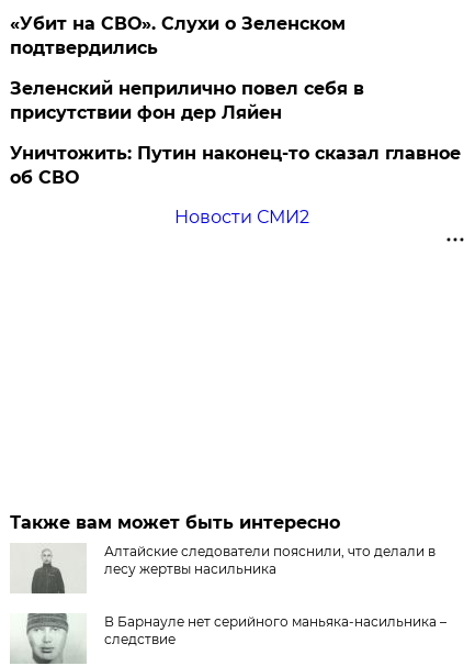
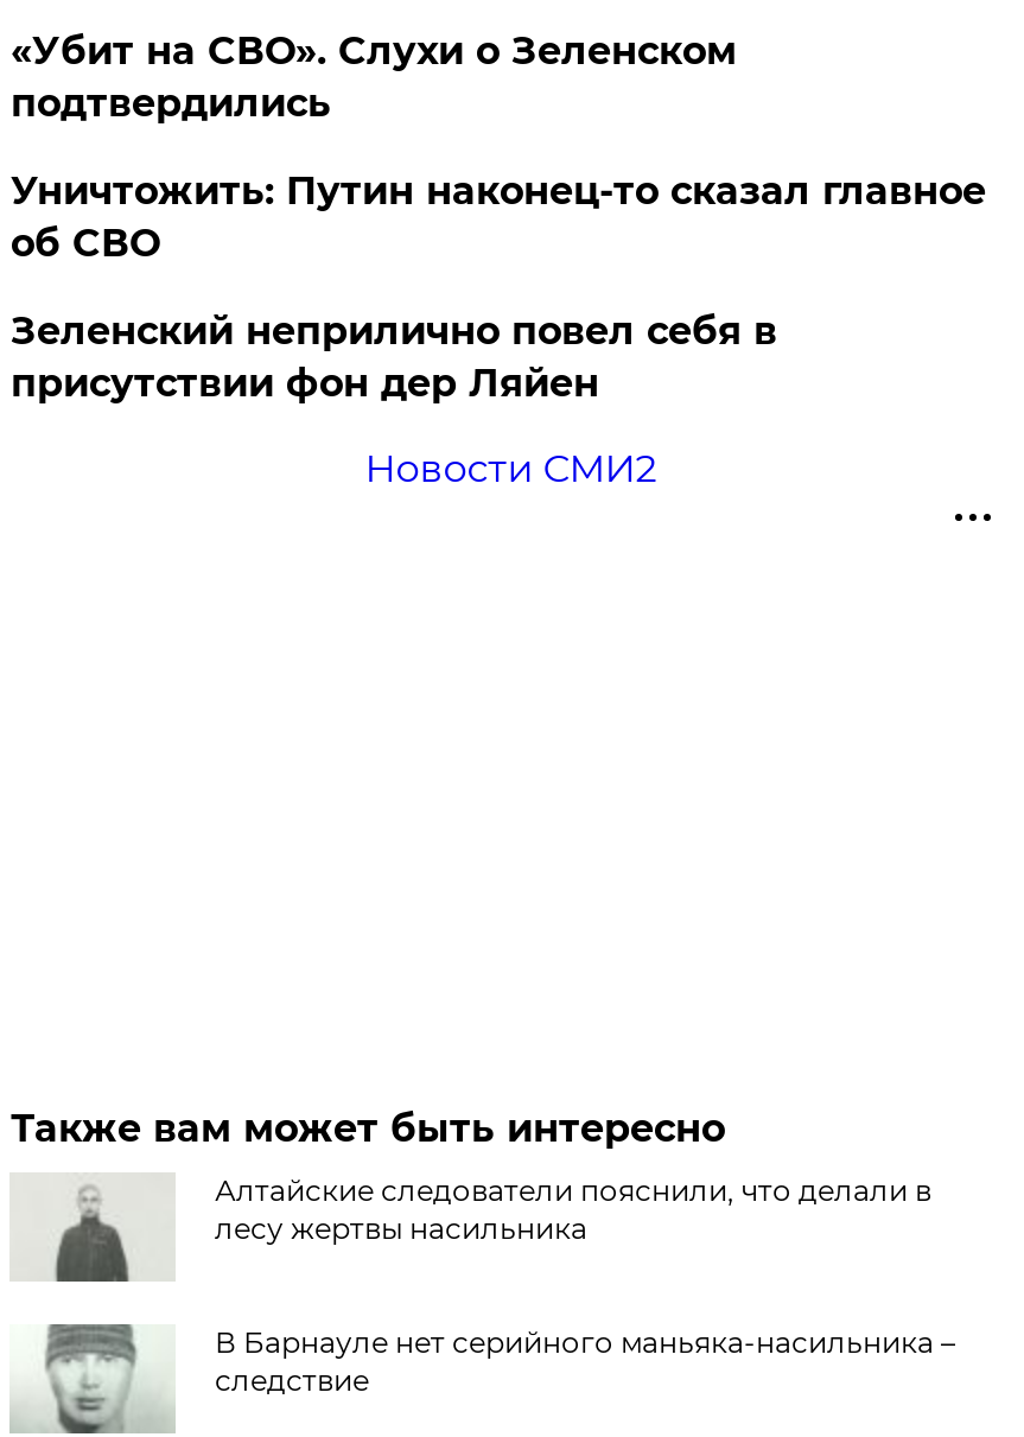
moved down: Зеленский неприлично повел cебя в | присутствии фон дер Ляйен

moved up: Уничтожить: Путин наконец-то сказал главное | об СВО
